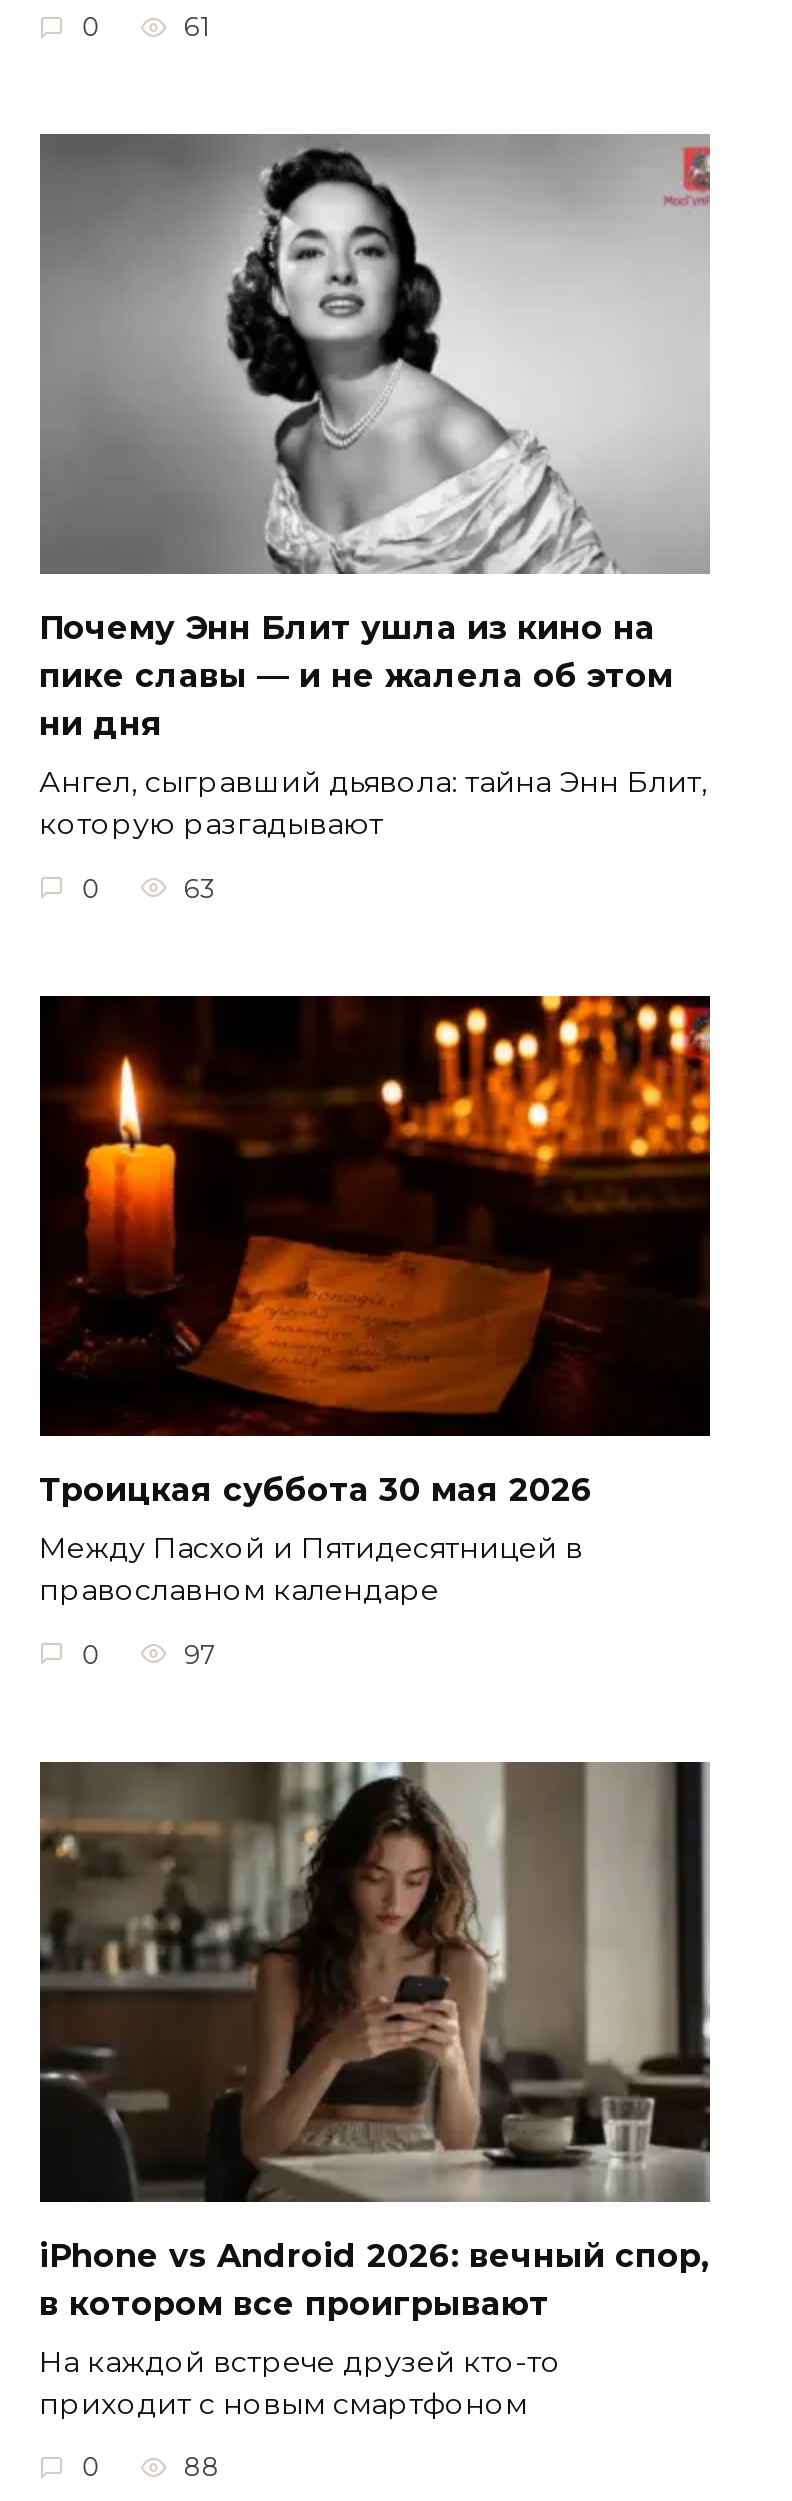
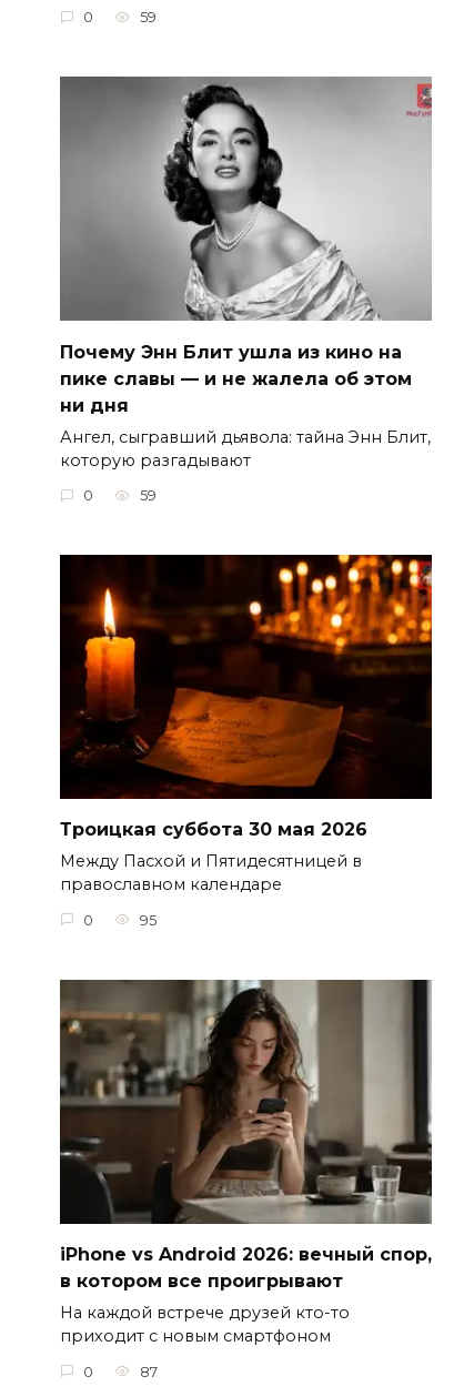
- 61
+ 59

- 63
+ 59

- 97
+ 95

- 88
+ 87
